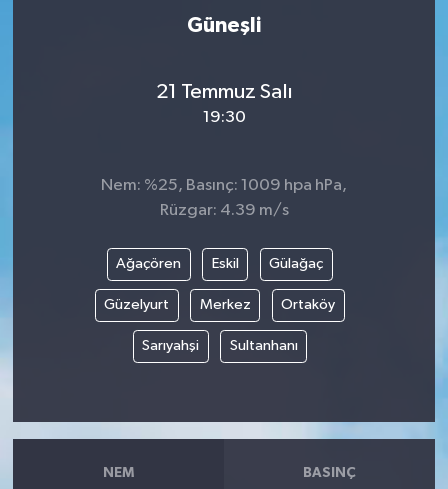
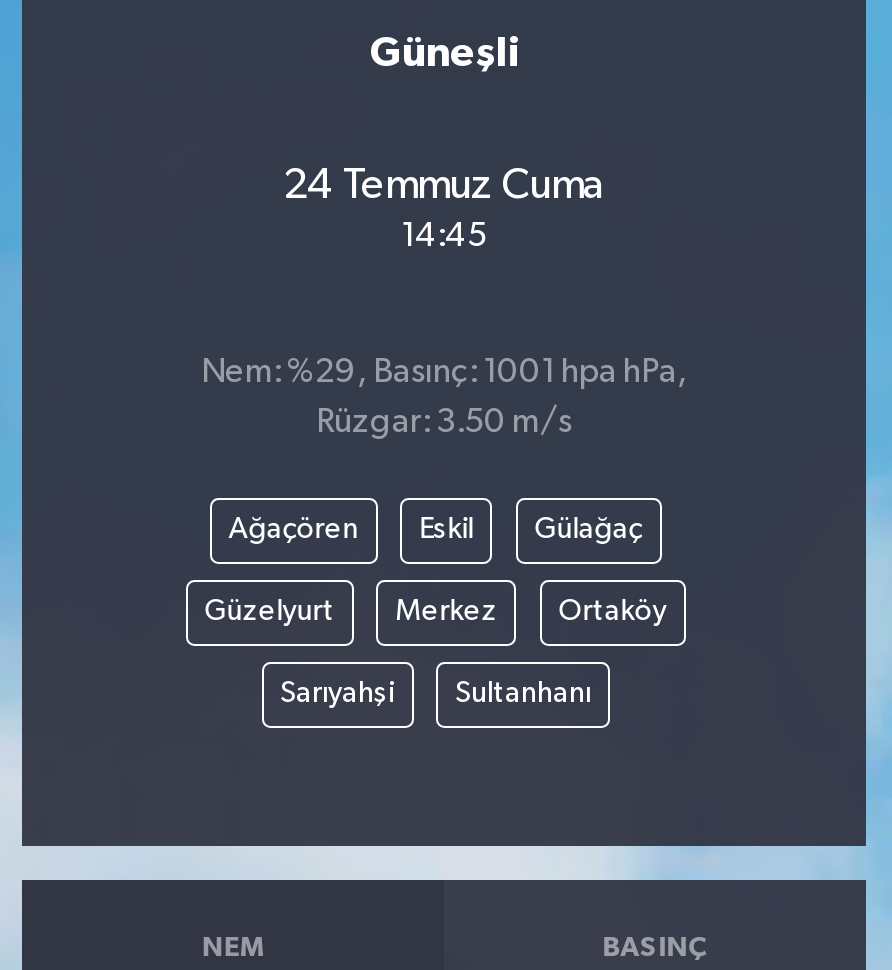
- 21 Temmuz Salı
+ 24 Temmuz Cuma

- 19:30
+ 14:45

- Nem: %25, Basınç: 1009 hpa hPa,
+ Nem: %29, Basınç: 1001 hpa hPa,

- Rüzgar: 4.39 m/s
+ Rüzgar: 3.50 m/s
